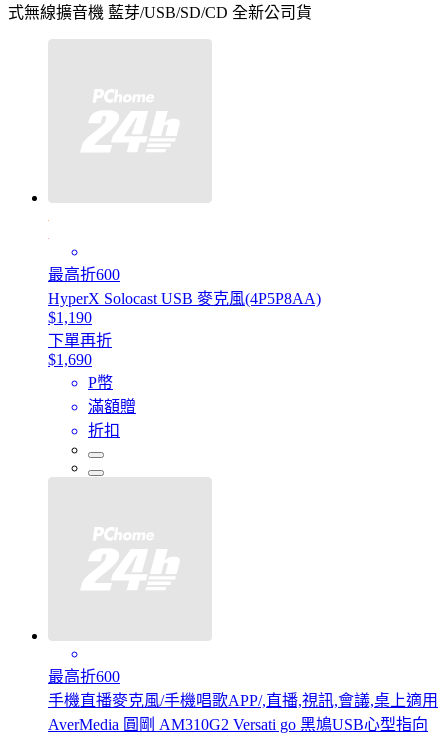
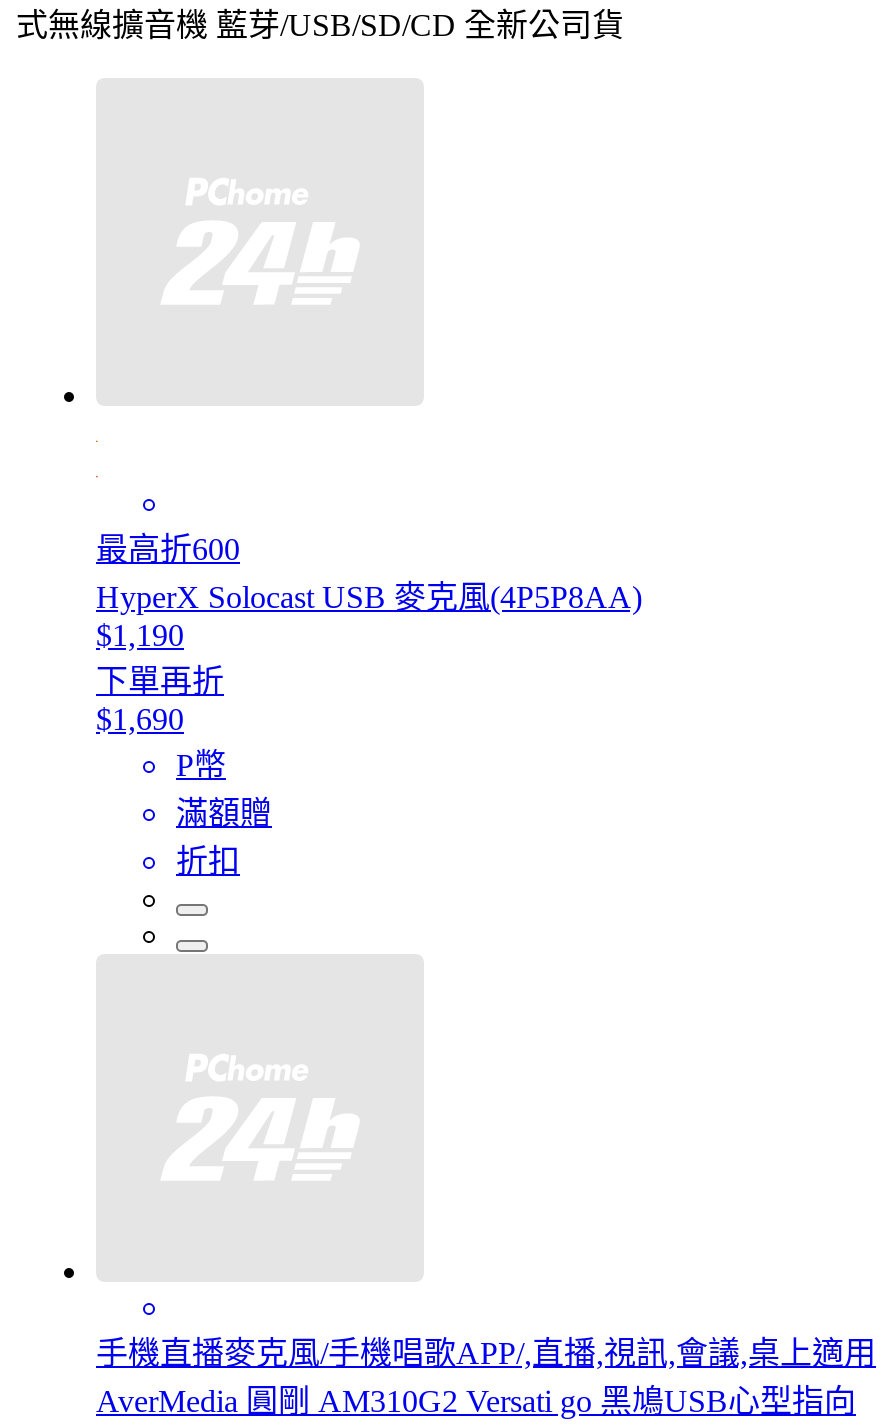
- 最高折600
